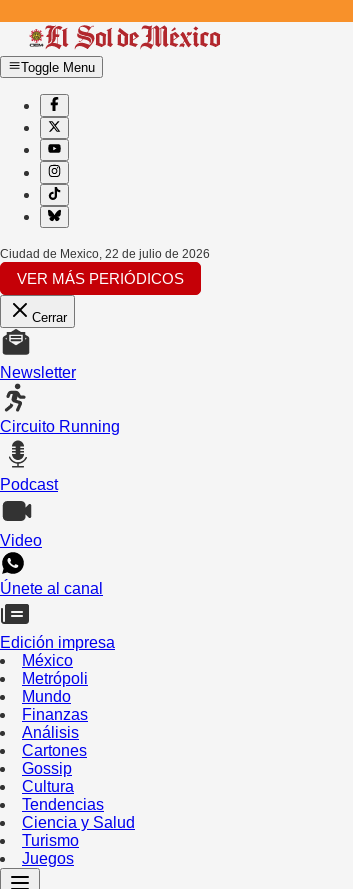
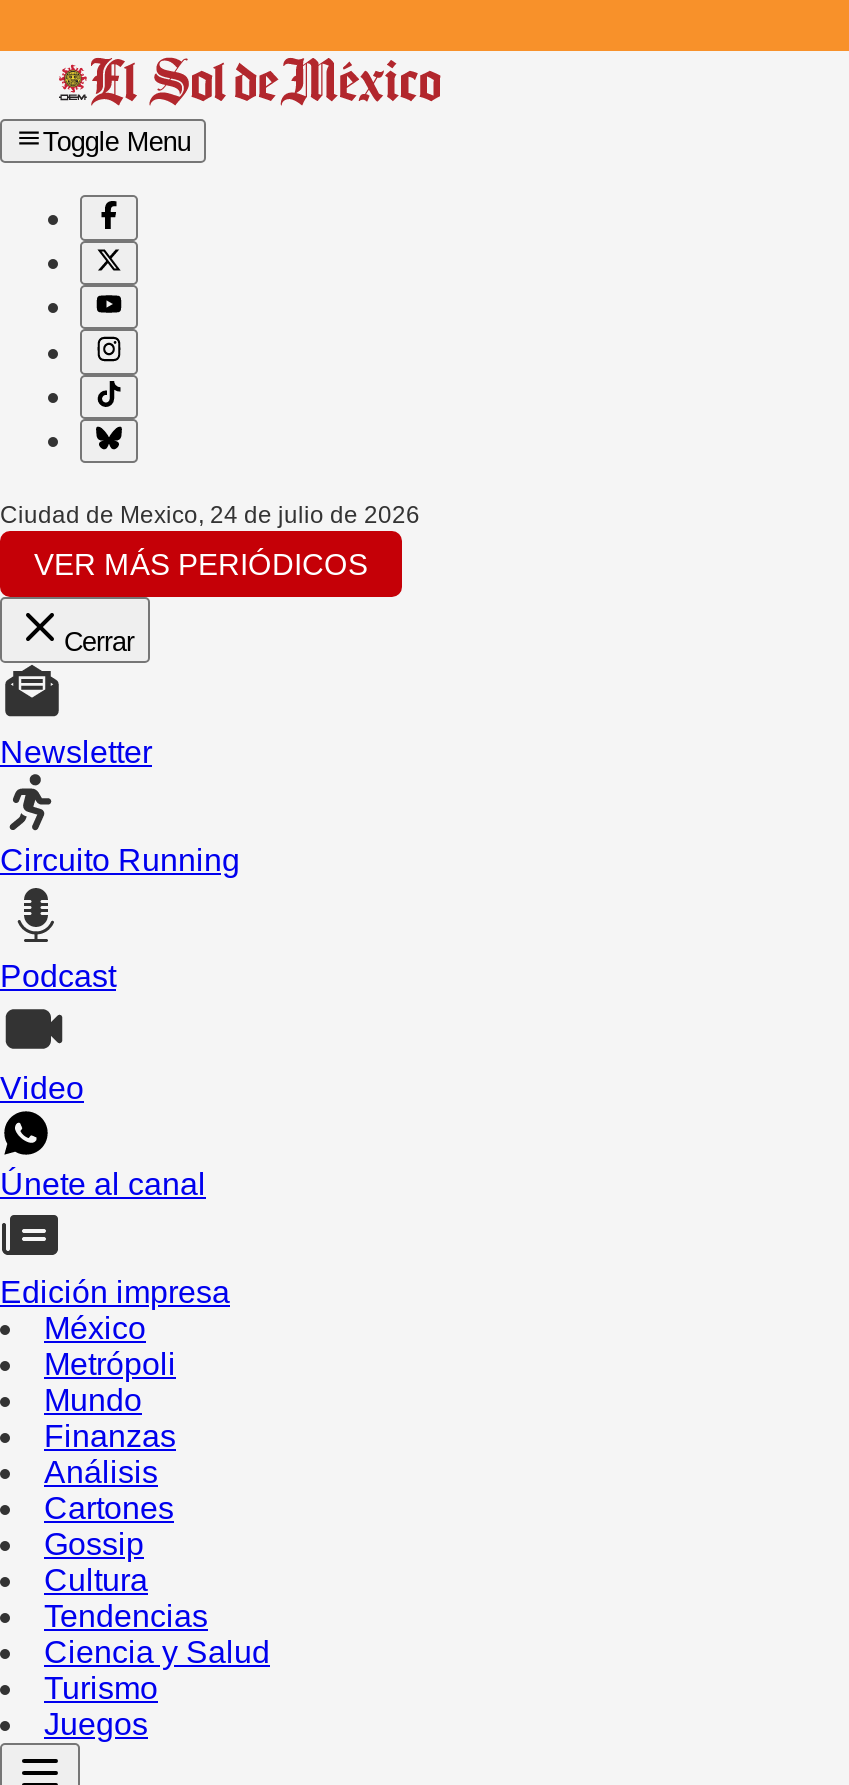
- Ciudad de Mexico, 22 de julio de 2026
+ Ciudad de Mexico, 24 de julio de 2026
